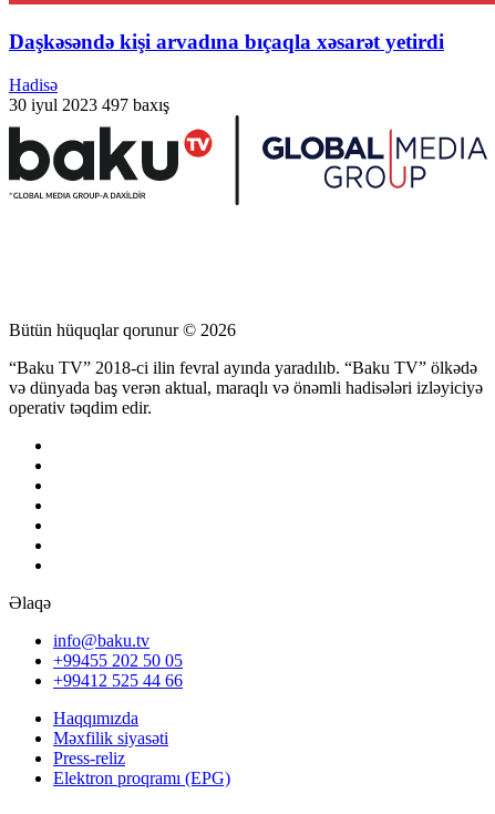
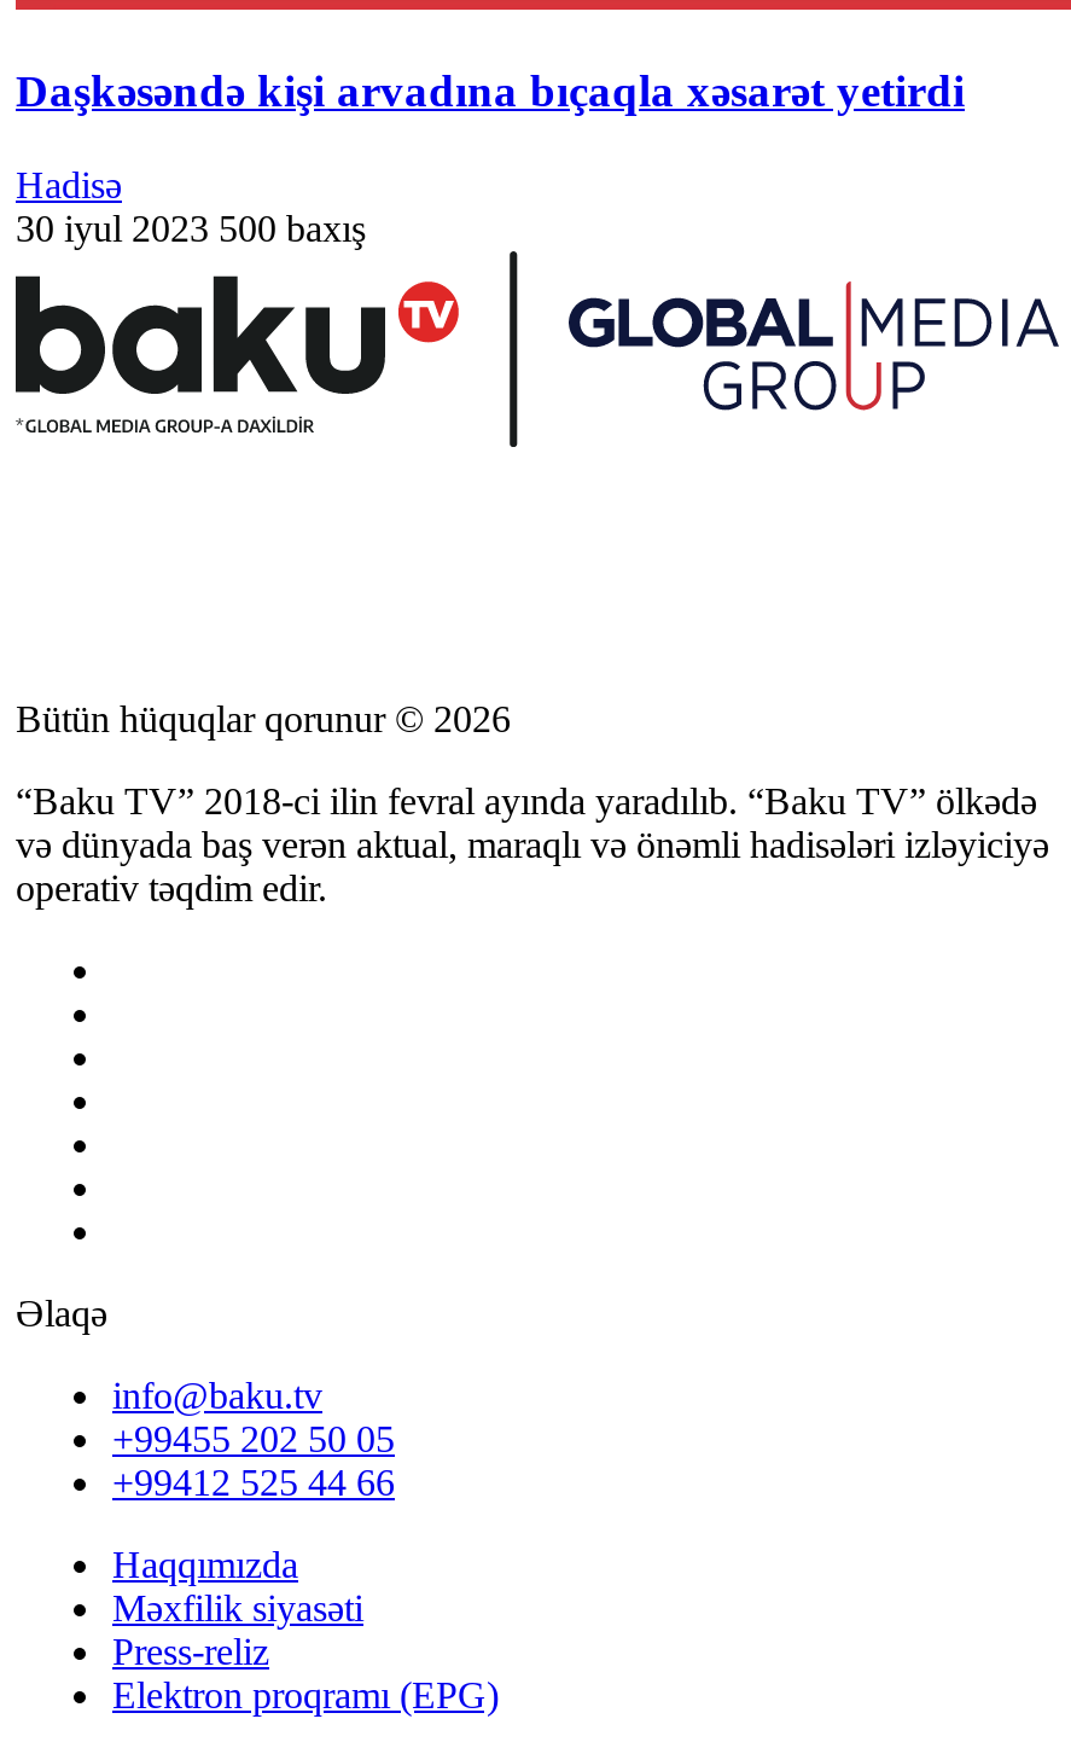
- 30 iyul 2023 497 baxış
+ 30 iyul 2023 500 baxış
